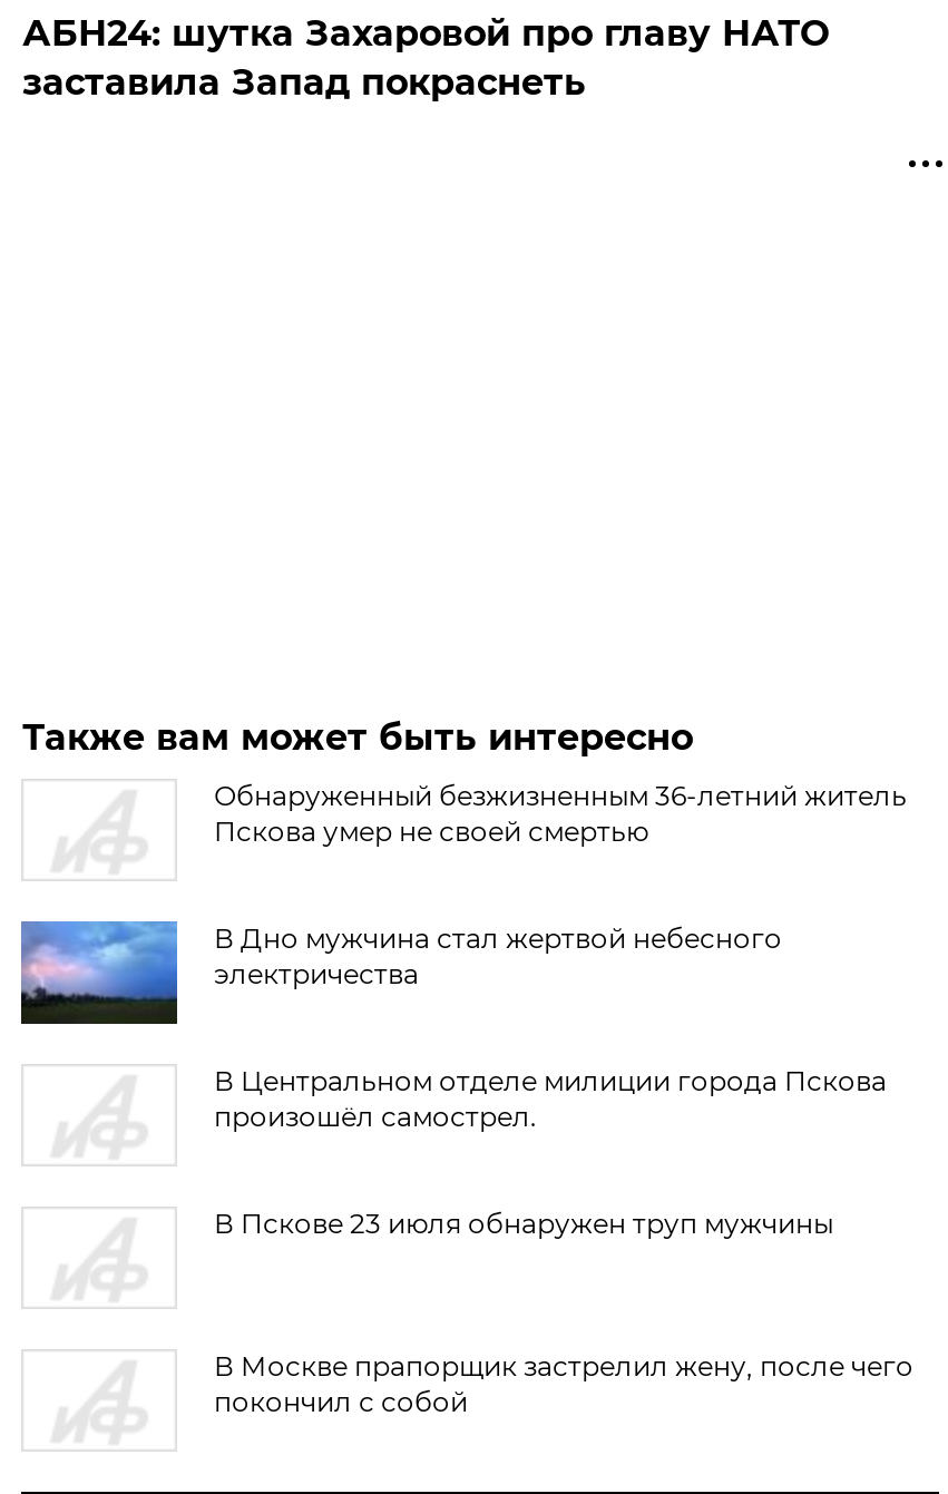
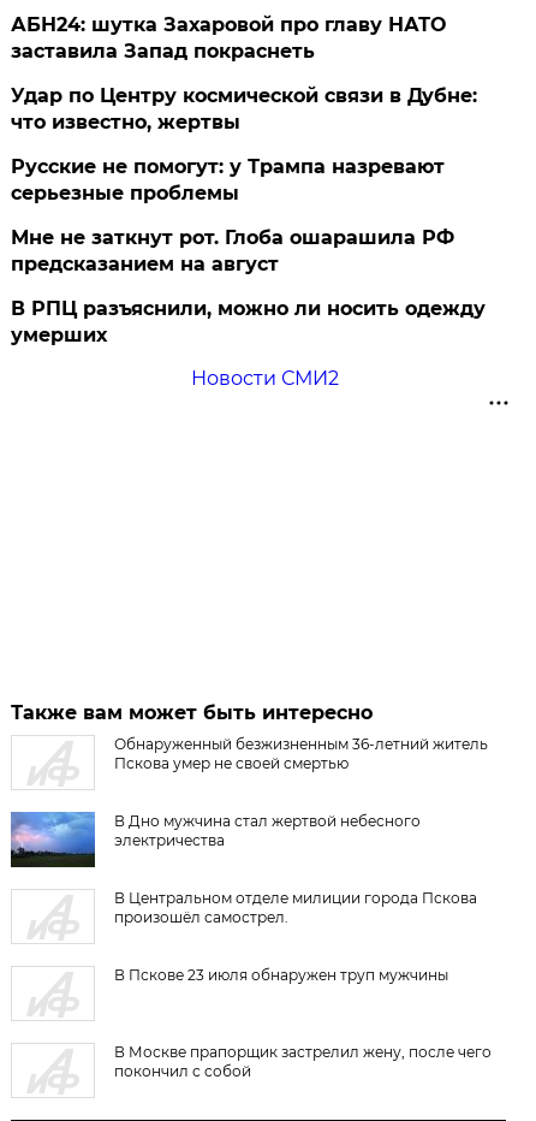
+ Удар по Центру космической связи в Дубне:
+ что известно, жертвы
+ Русские не помогут: у Трампа назревают
+ серьезные проблемы
+ Мне не заткнут рот. Глоба ошарашила РФ
+ предсказанием на август
+ В РПЦ разъяснили, можно ли носить одежду
+ умерших
+ Новости СМИ2
